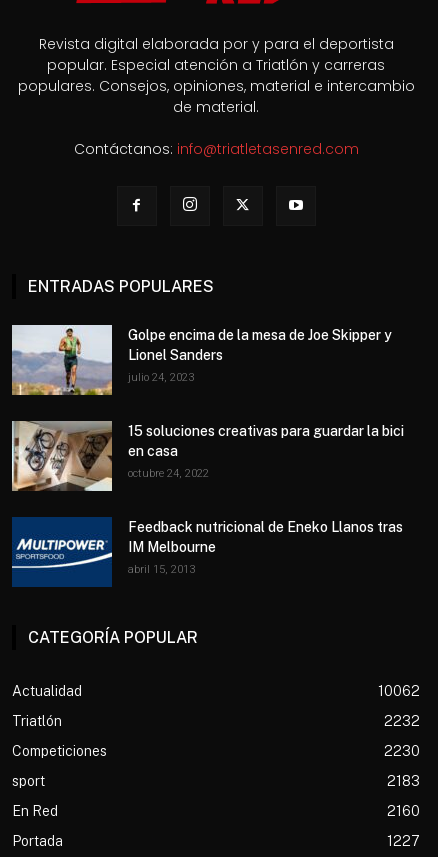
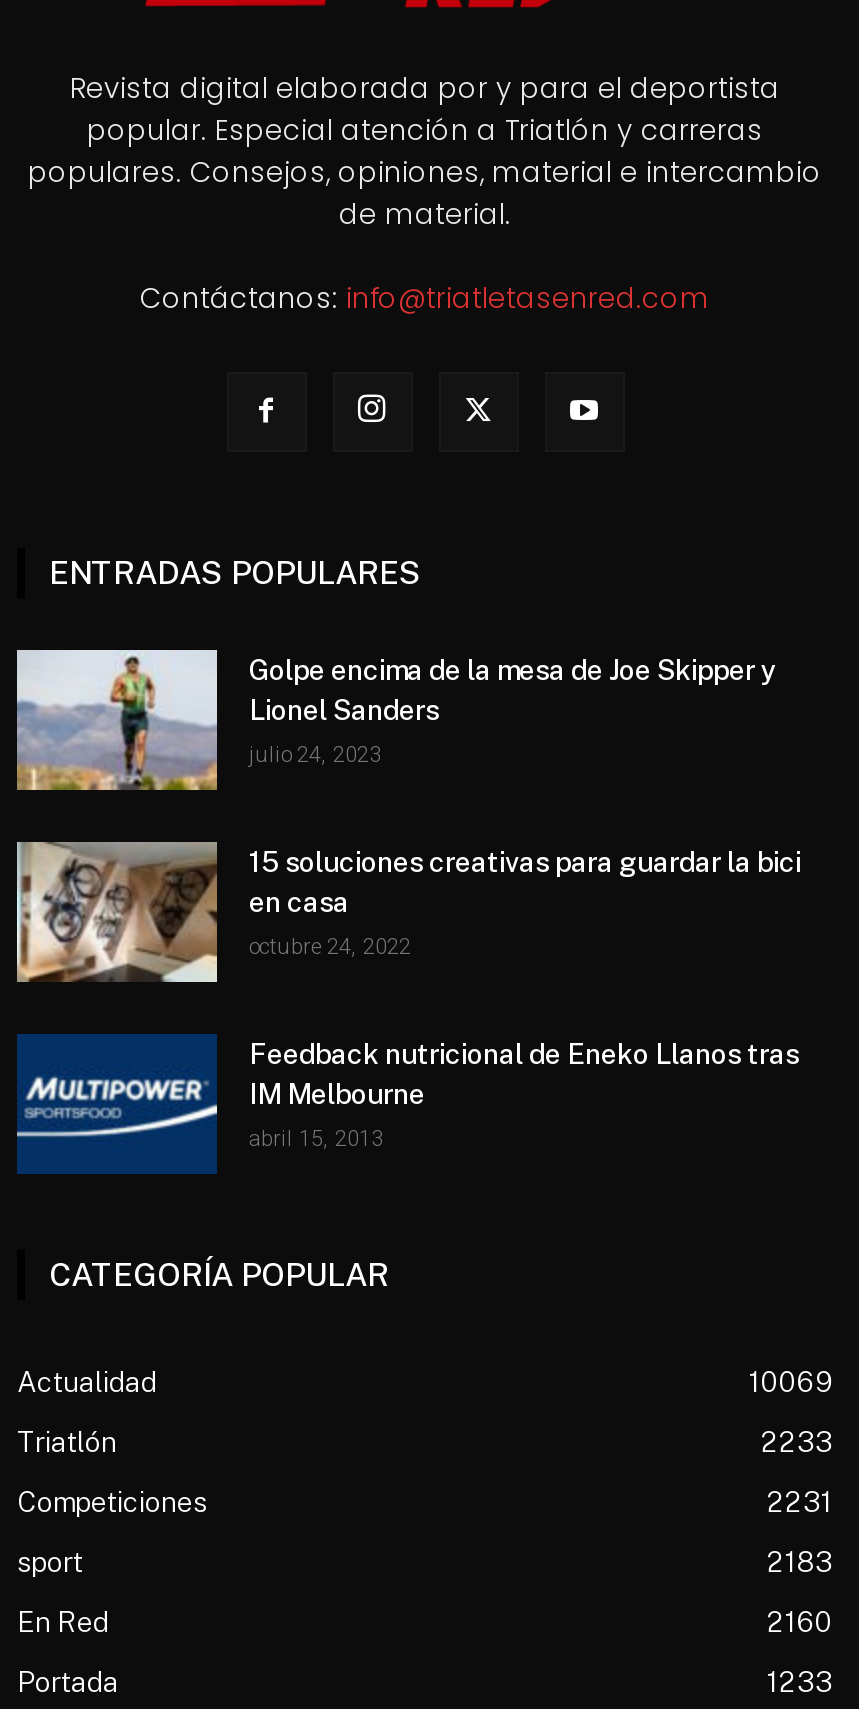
- 10062
+ 10069

- 2232
+ 2233

- 2230
+ 2231

- 1227
+ 1233
